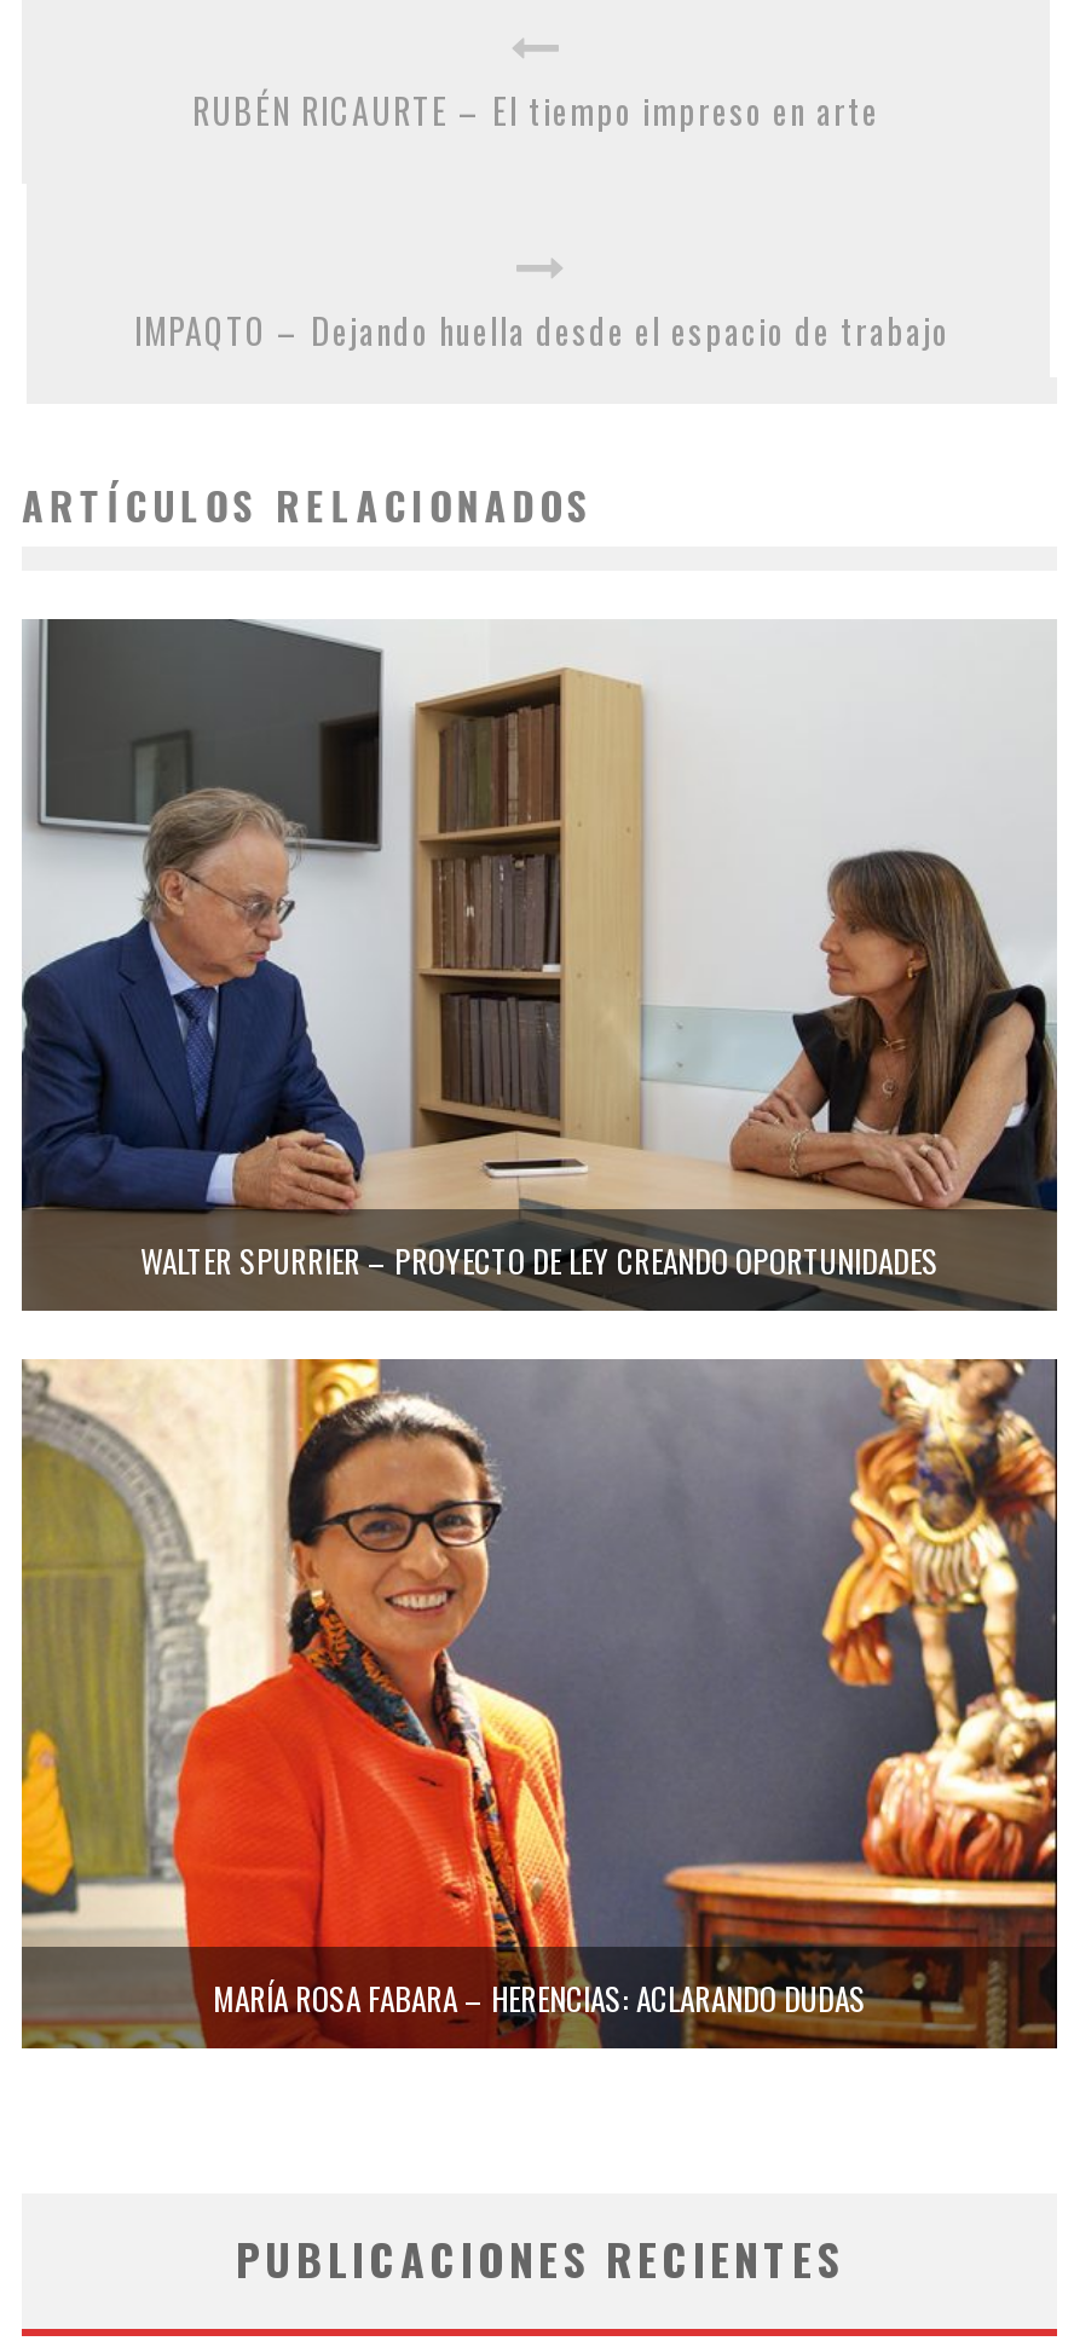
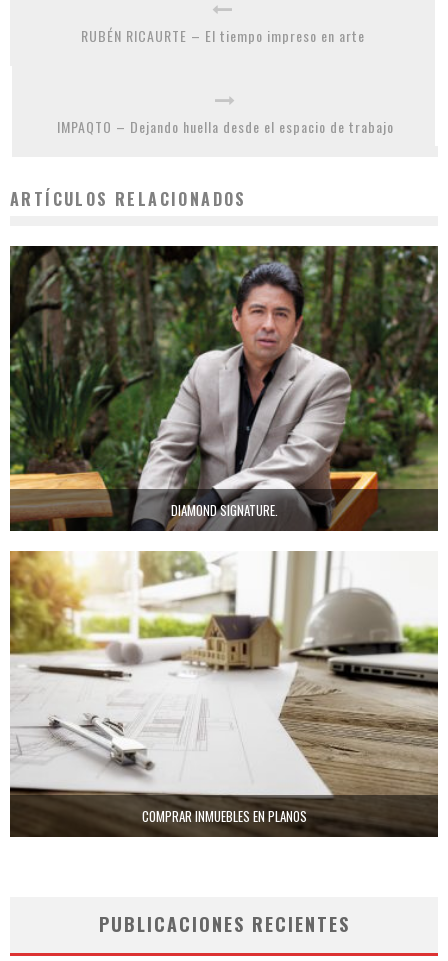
- [image]
- WALTER SPURRIER – PROYECTO DE LEY CREANDO OPORTUNIDADES
+ [image]
+ DIAMOND SIGNATURE.

- [image]
- MARÍA ROSA FABARA – HERENCIAS: ACLARANDO DUDAS
+ [image]
+ COMPRAR INMUEBLES EN PLANOS
